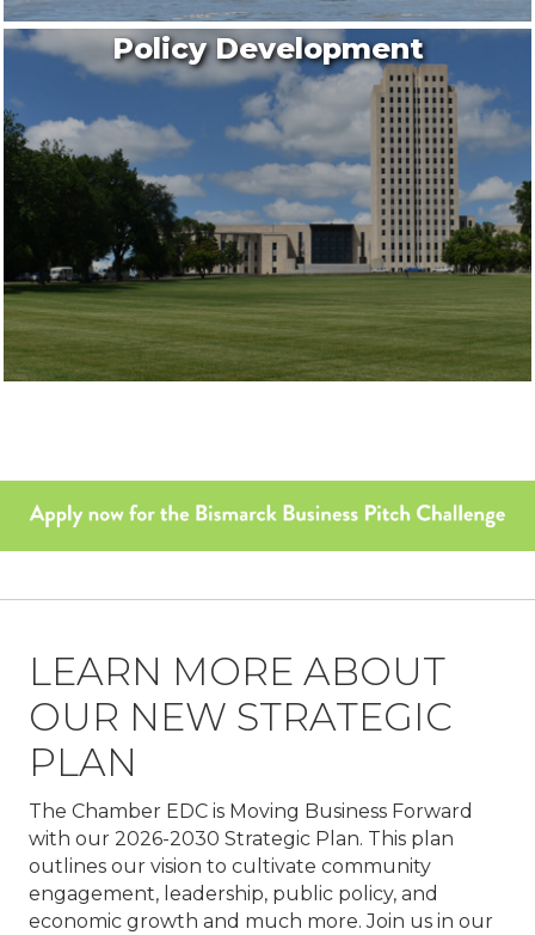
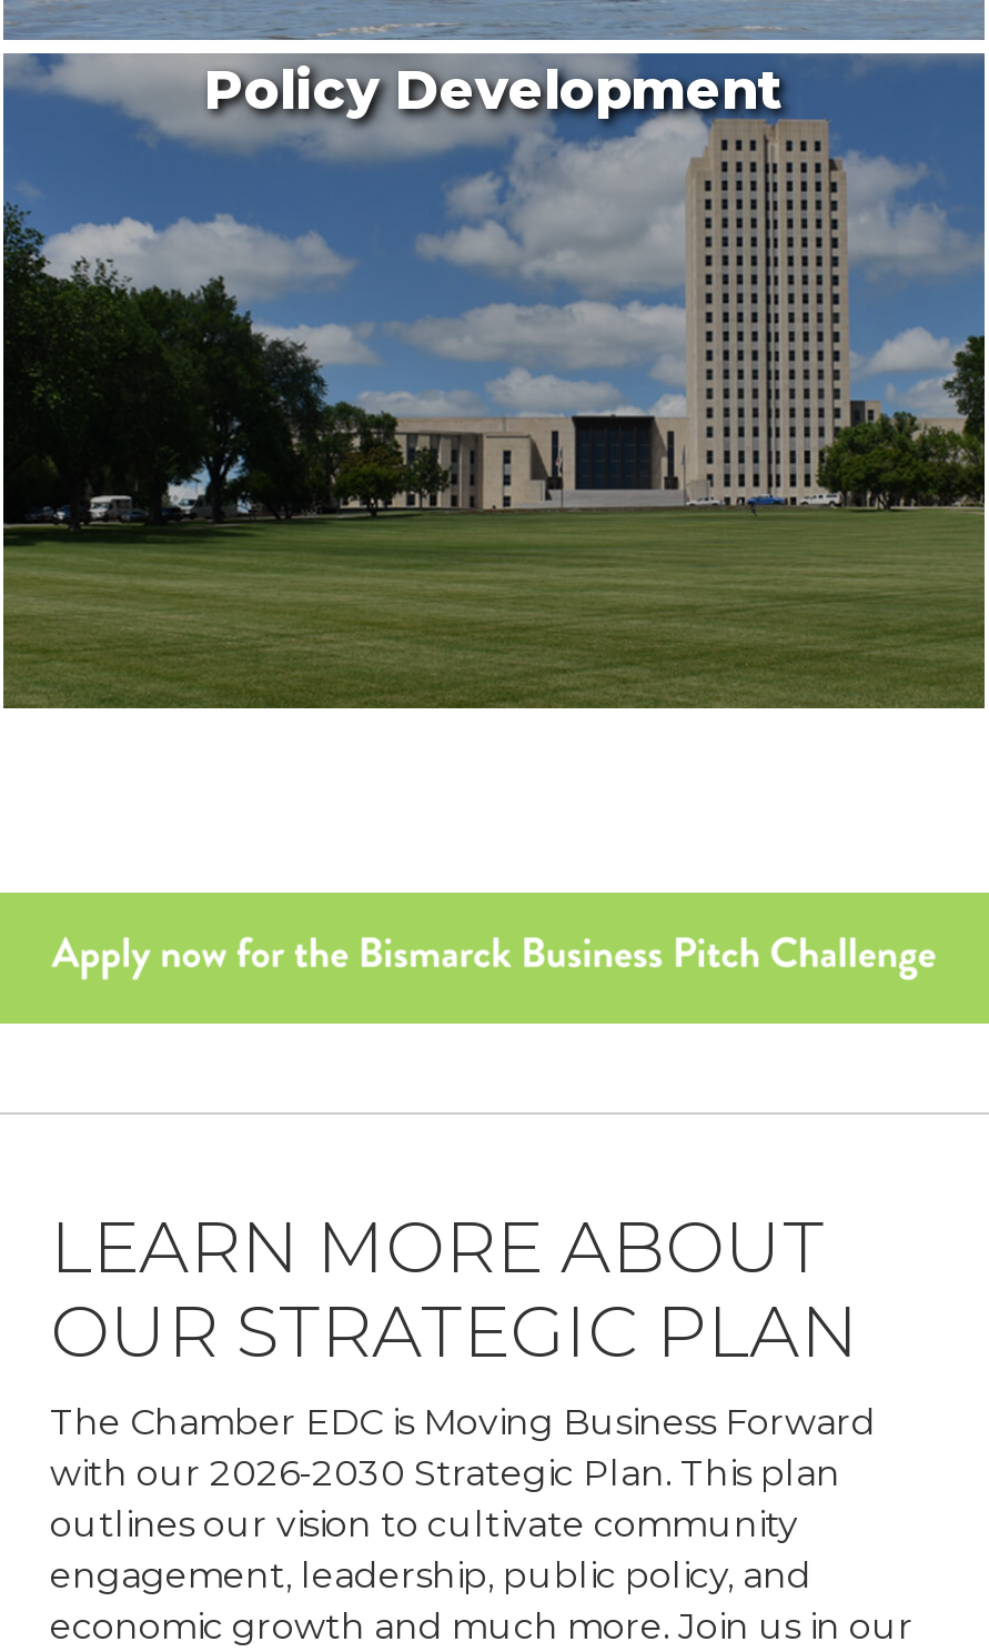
- OUR NEW STRATEGIC
- PLAN
+ OUR STRATEGIC PLAN
